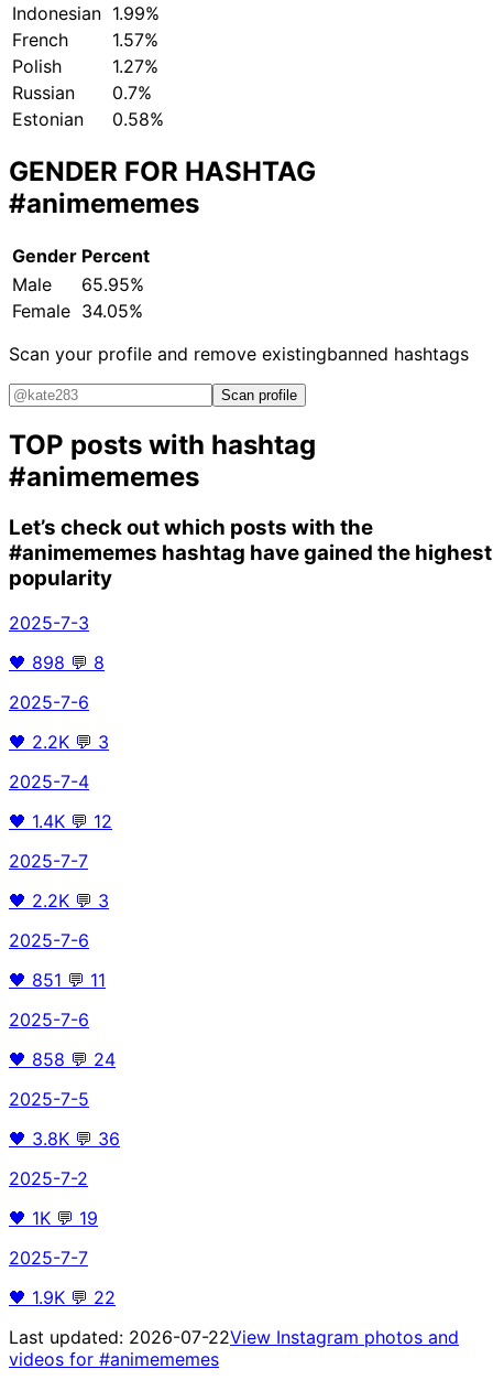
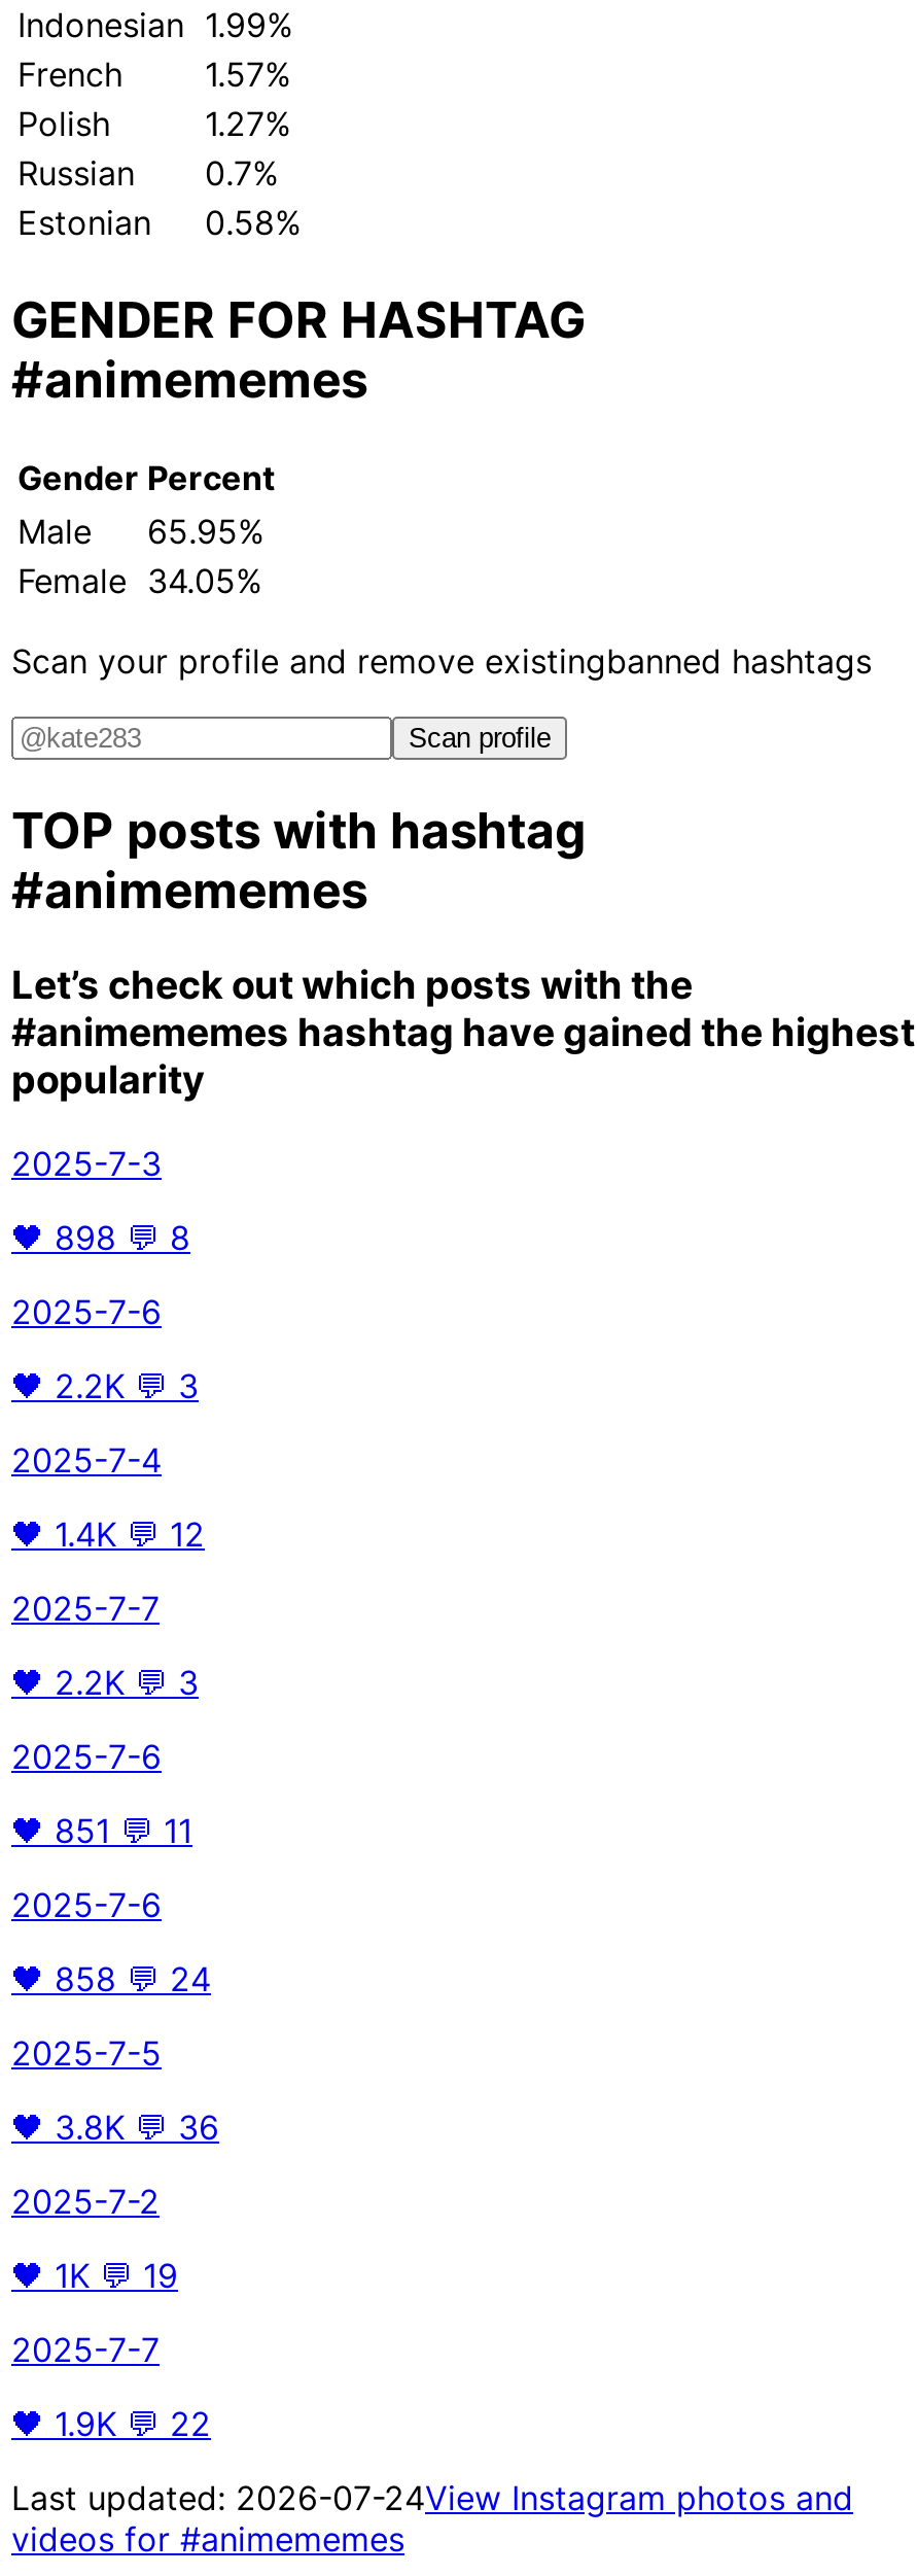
- Last updated: 2026-07-22View Instagram photos and
+ Last updated: 2026-07-24View Instagram photos and
